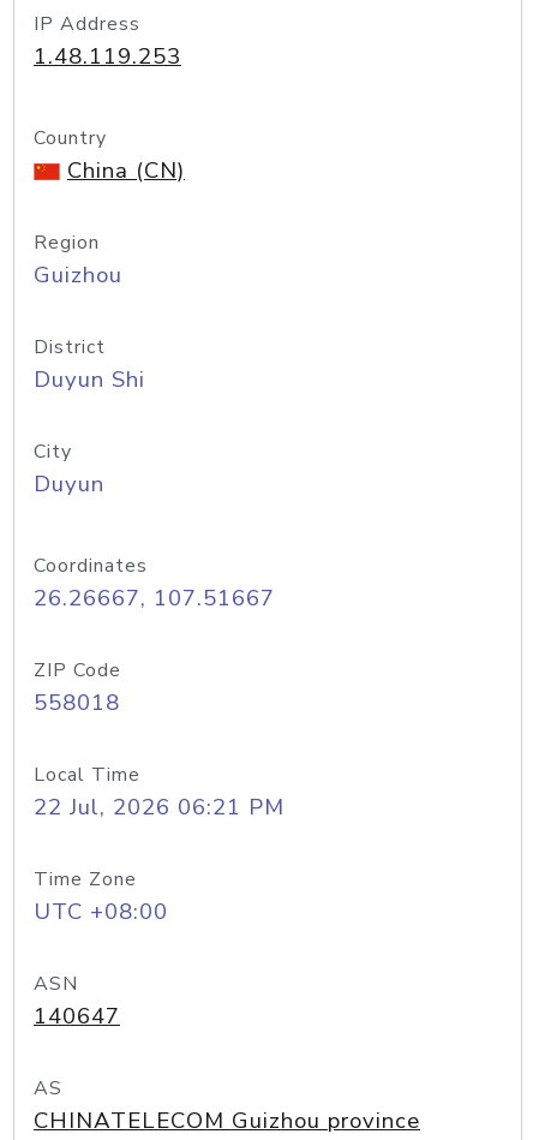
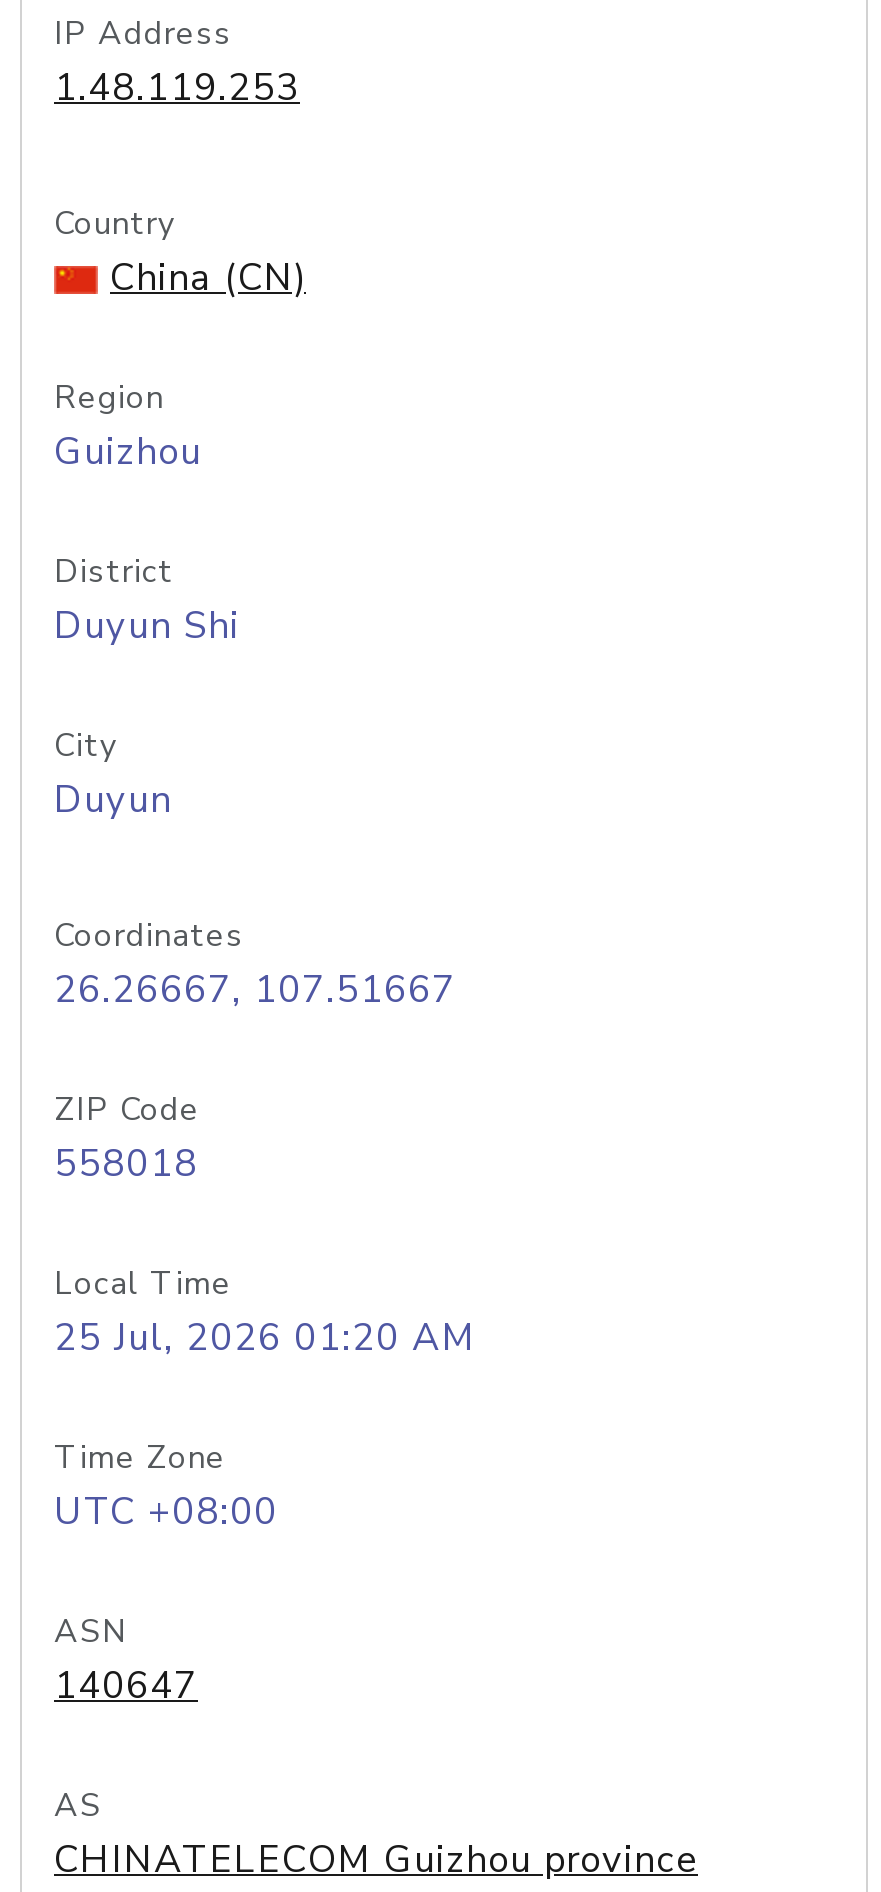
- 22 Jul, 2026 06:21 PM
+ 25 Jul, 2026 01:20 AM
